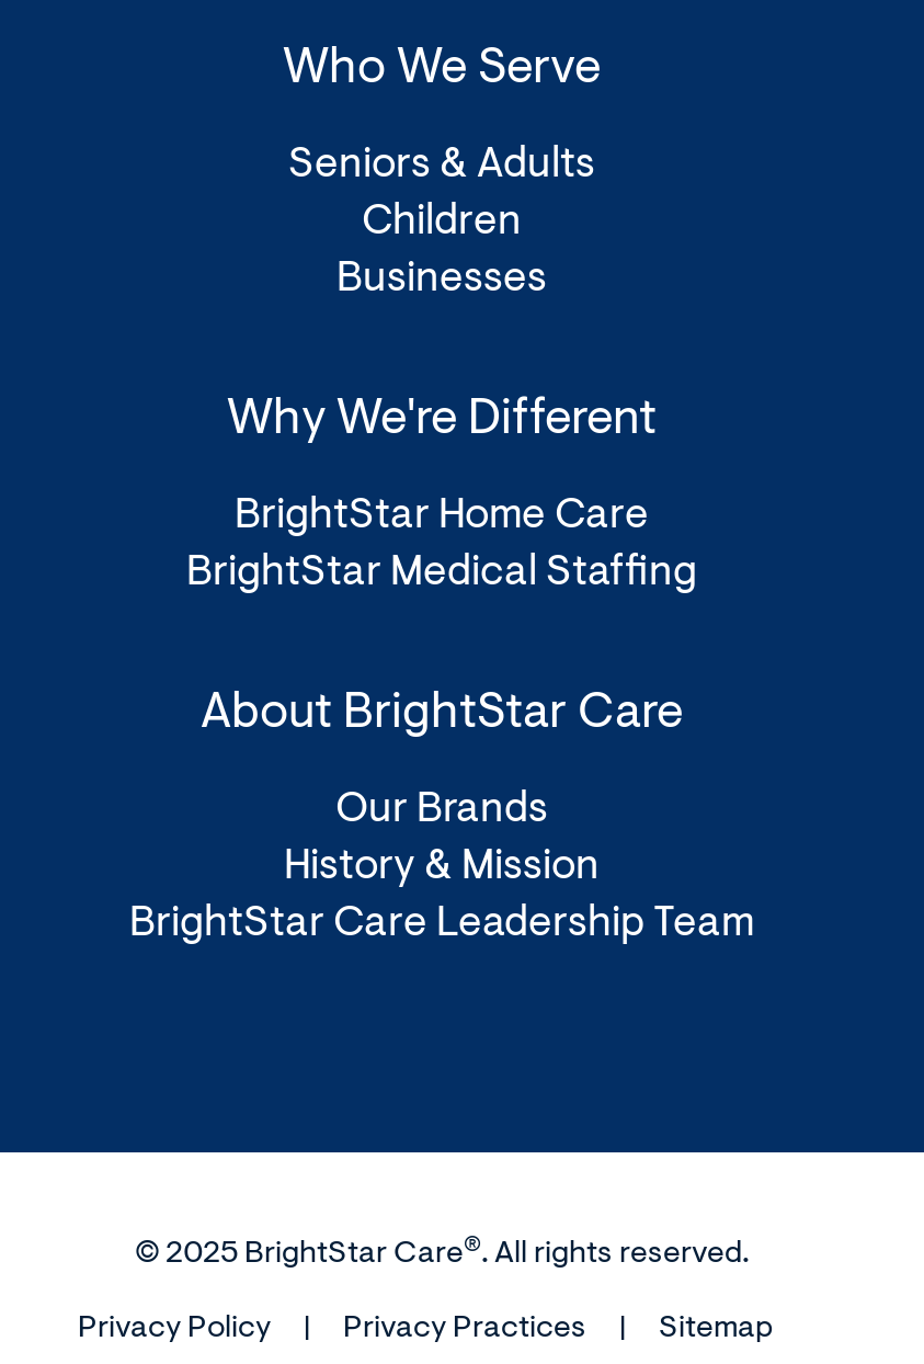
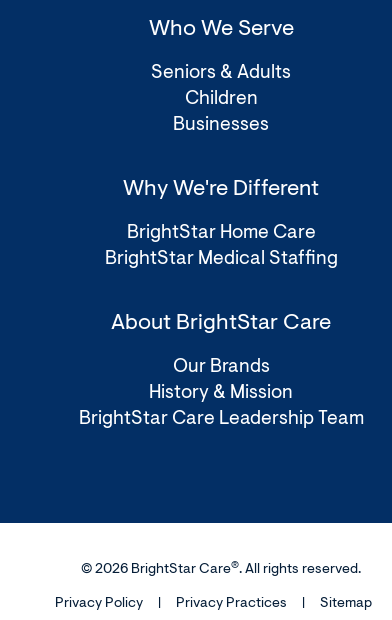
- © 2025 BrightStar Care®. All rights reserved.
+ © 2026 BrightStar Care®. All rights reserved.
